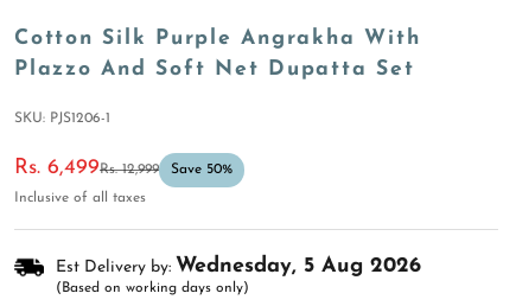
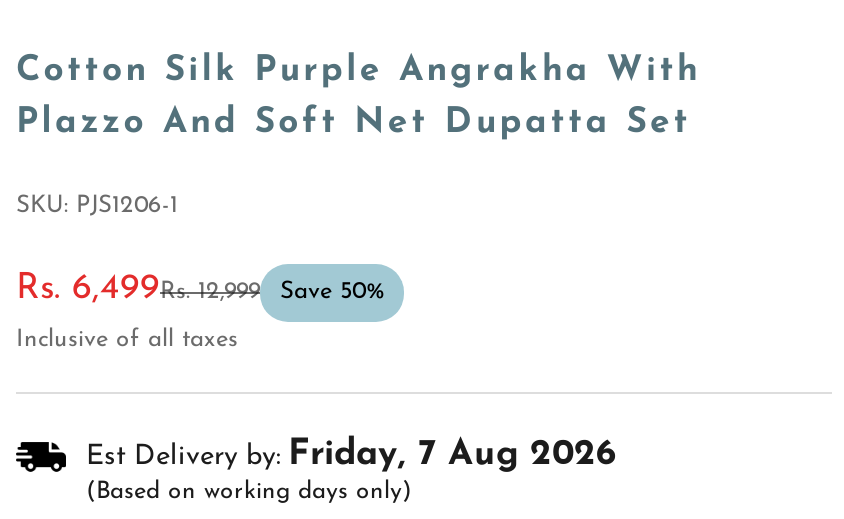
- Est Delivery by: Wednesday, 5 Aug 2026
+ Est Delivery by: Friday, 7 Aug 2026
